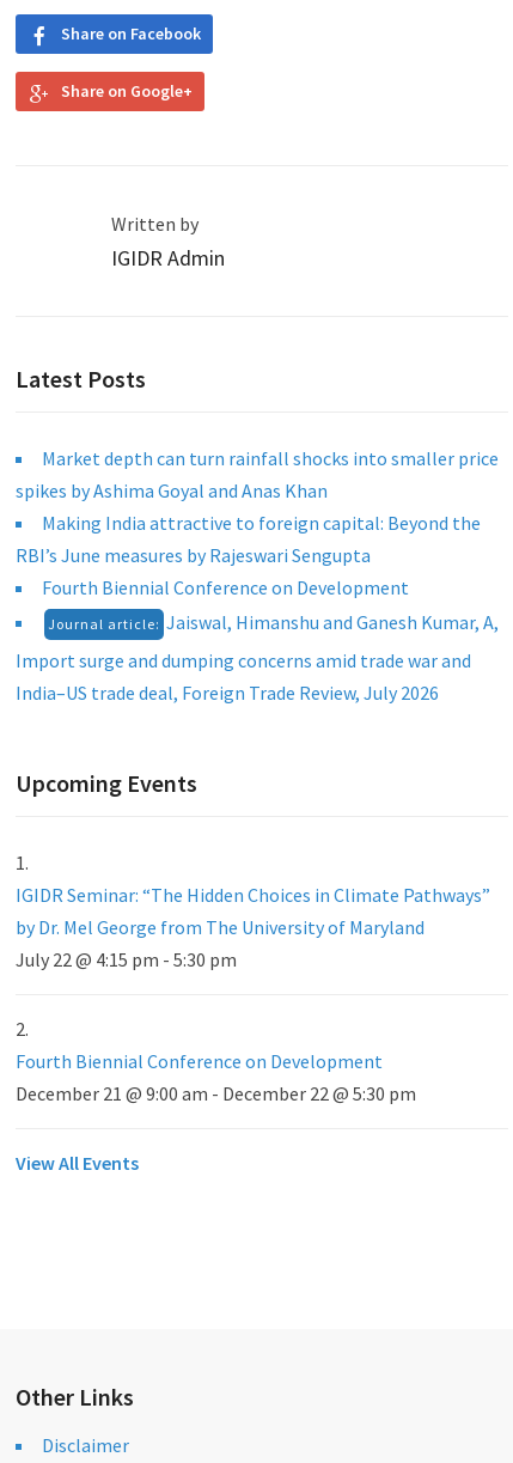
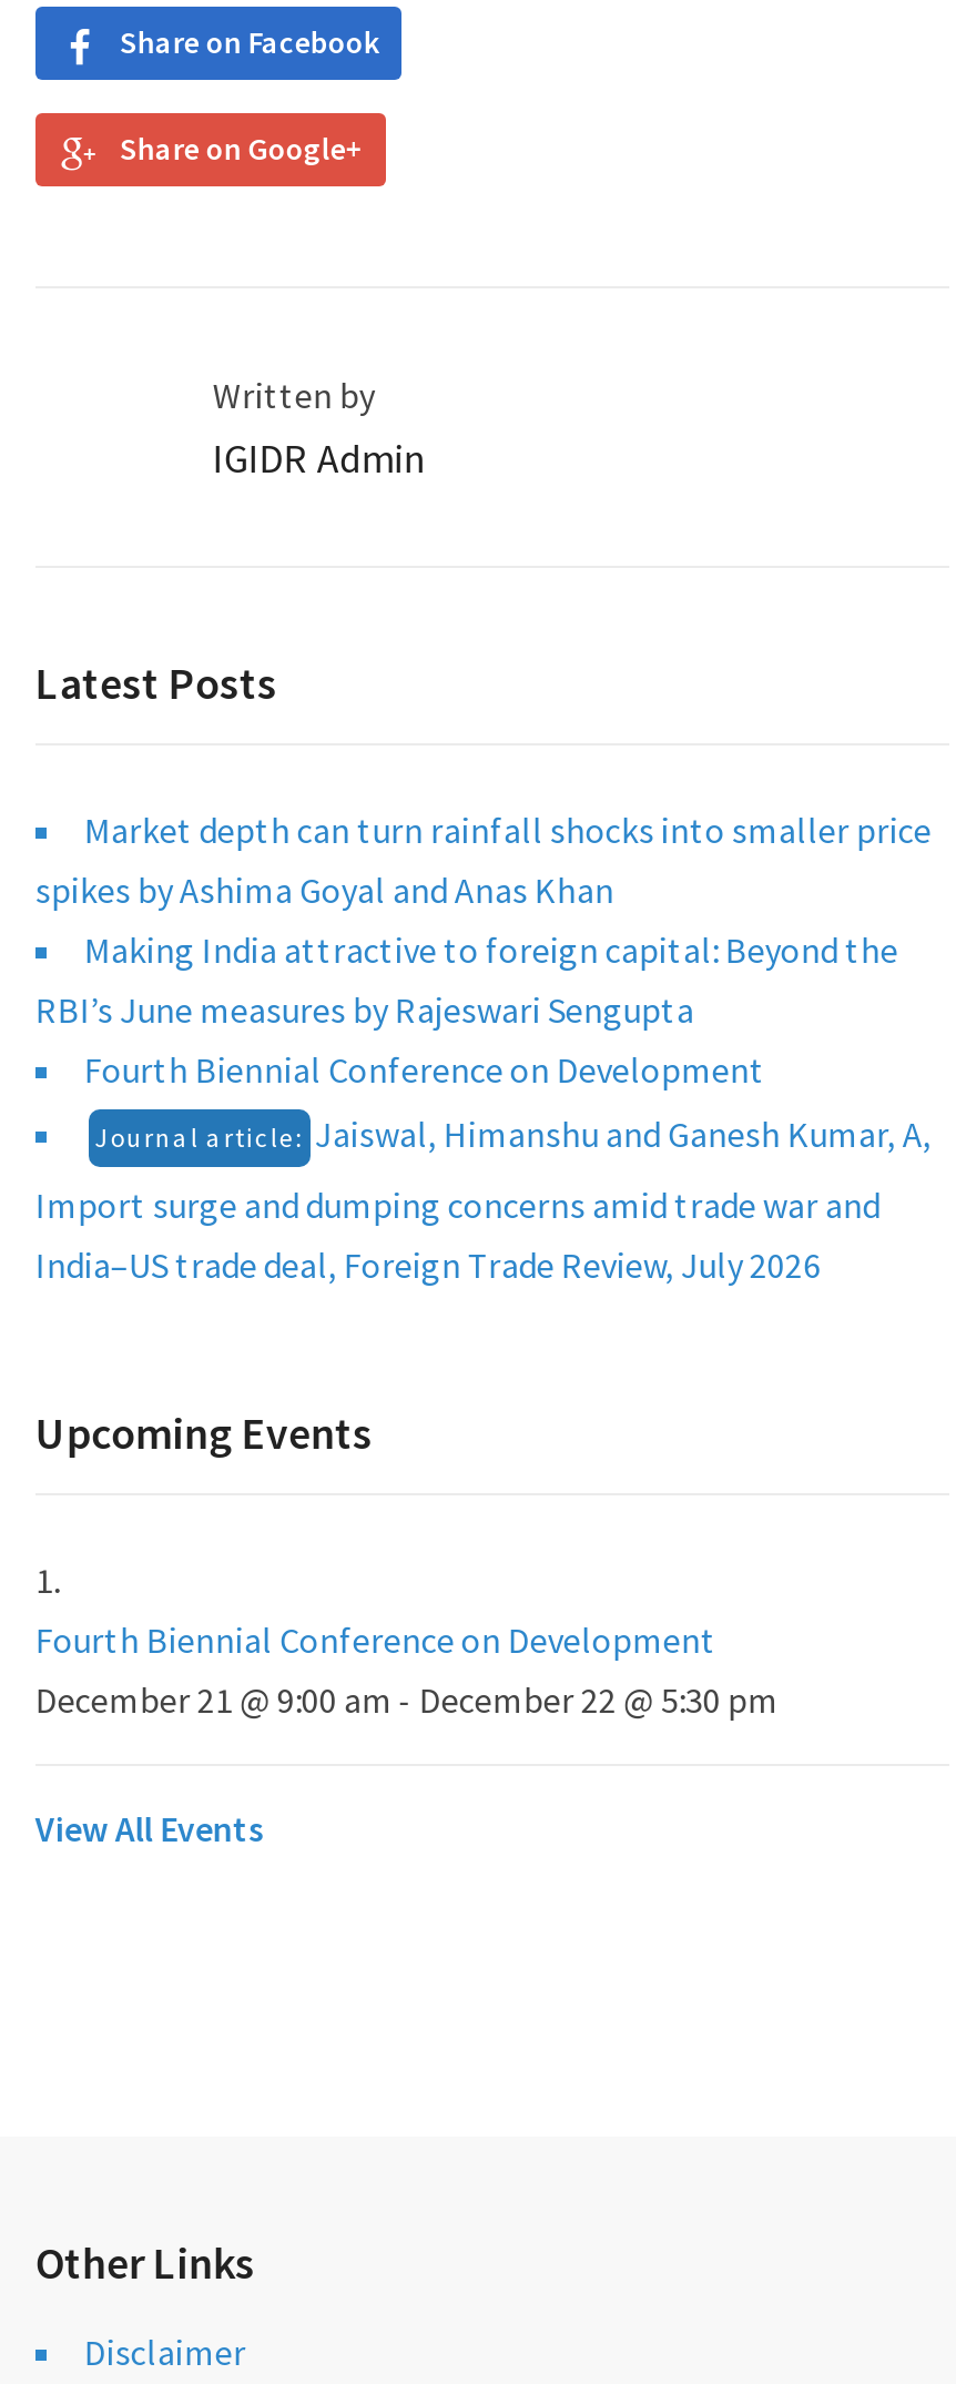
- IGIDR Seminar: “The Hidden Choices in Climate Pathways”
- by Dr. Mel George from The University of Maryland
- July 22 @ 4:15 pm - 5:30 pm
